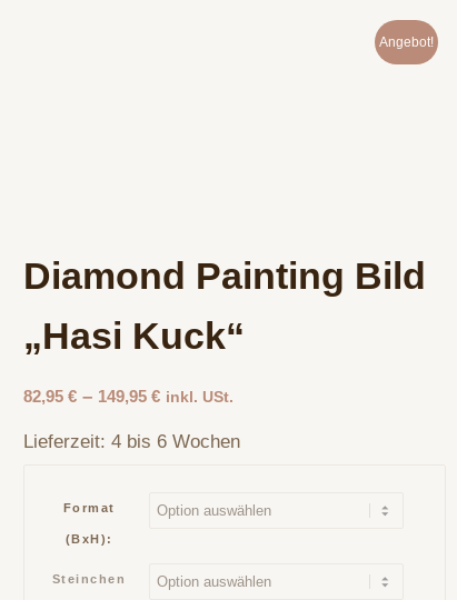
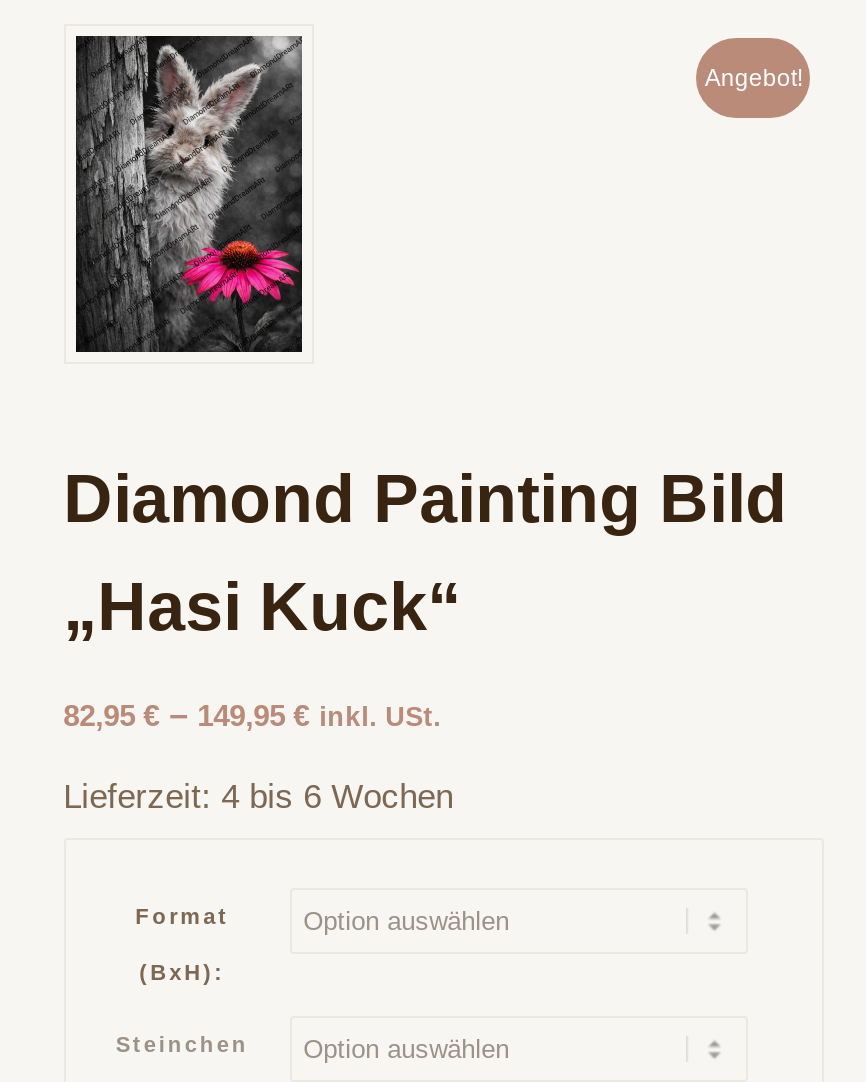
+ [image]
